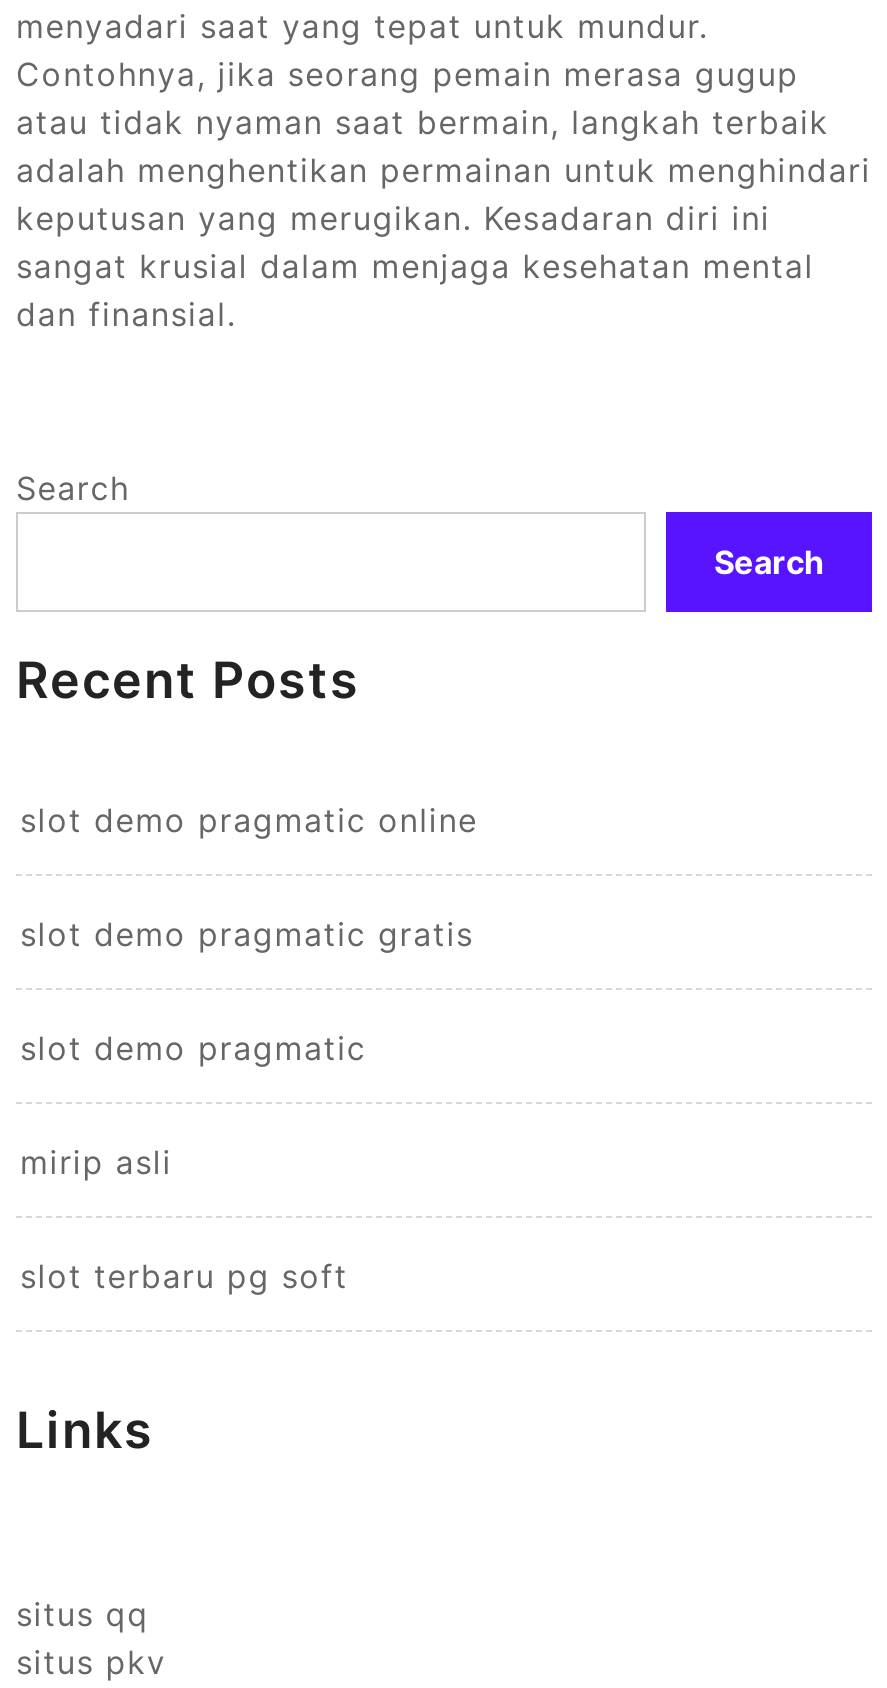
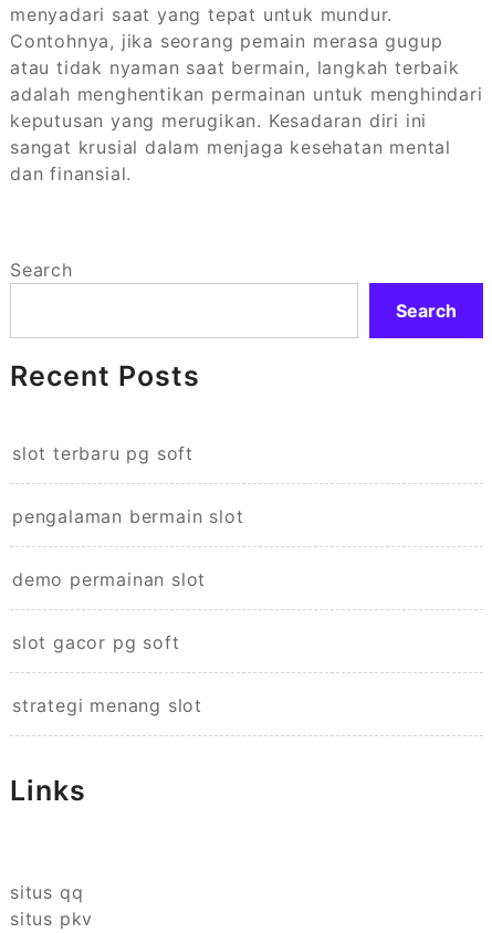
- slot demo pragmatic online
- slot demo pragmatic gratis
- slot demo pragmatic
- mirip asli

moved up: slot terbaru pg soft

+ pengalaman bermain slot
+ demo permainan slot
+ slot gacor pg soft
+ strategi menang slot
